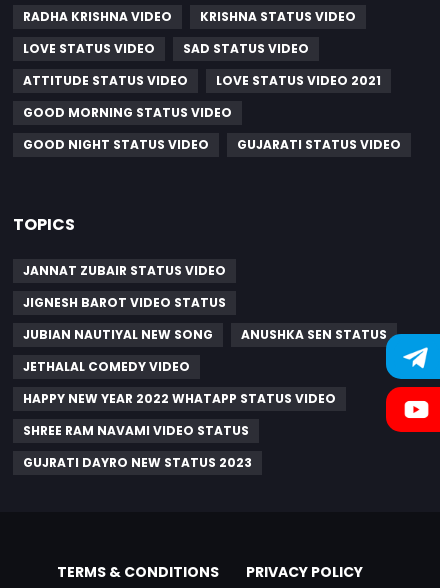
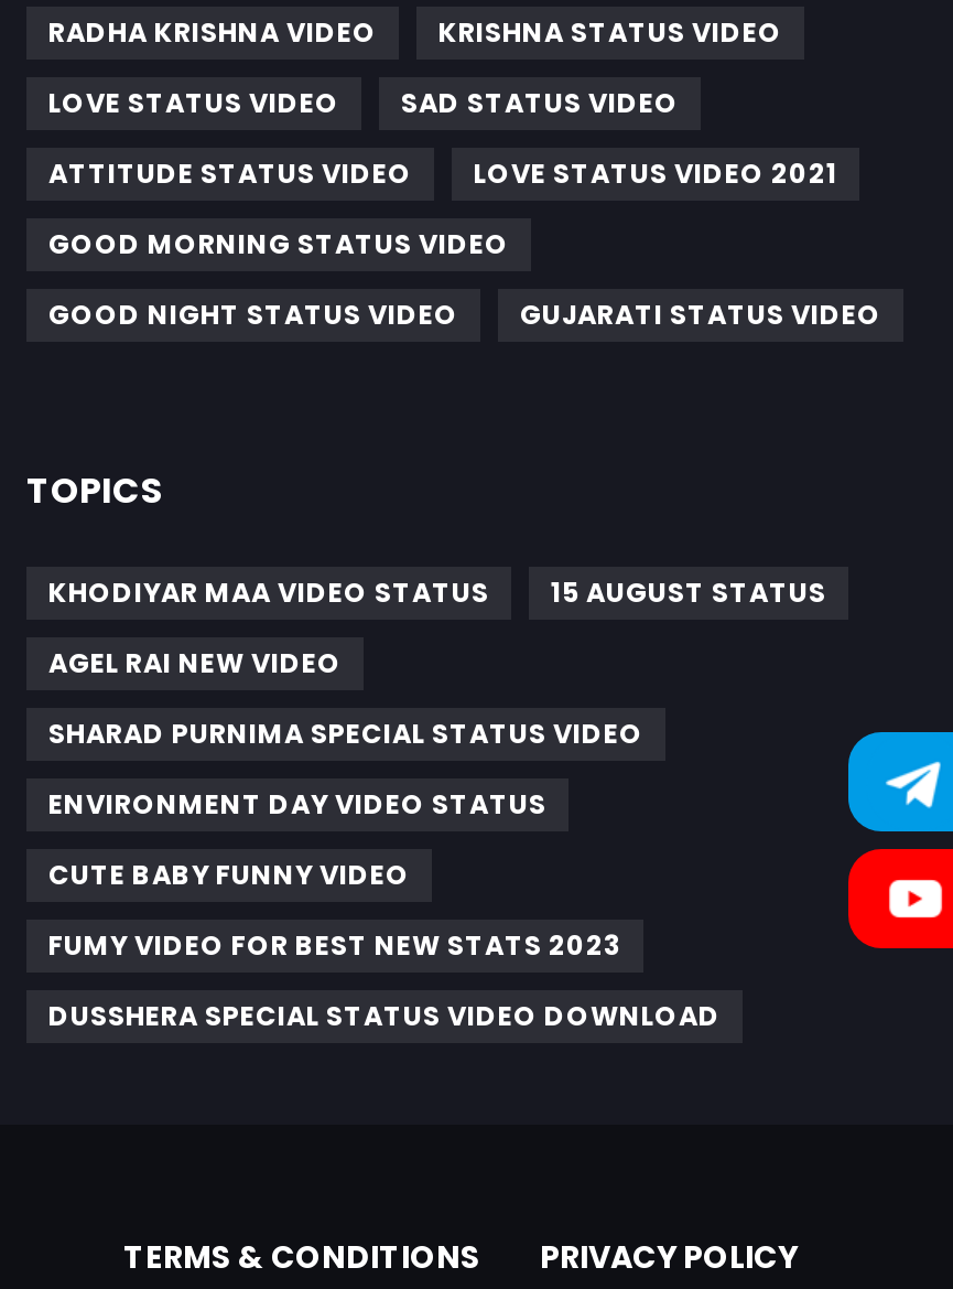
- JANNAT ZUBAIR STATUS VIDEO
+ KHODIYAR MAA VIDEO STATUS
+ 15 AUGUST STATUS

- JIGNESH BAROT VIDEO STATUS
+ AGEL RAI NEW VIDEO

- JUBIAN NAUTIYAL NEW SONG
- ANUSHKA SEN STATUS
+ SHARAD PURNIMA SPECIAL STATUS VIDEO

- JETHALAL COMEDY VIDEO
+ ENVIRONMENT DAY VIDEO STATUS

- HAPPY NEW YEAR 2022 WHATAPP STATUS VIDEO
+ CUTE BABY FUNNY VIDEO

- SHREE RAM NAVAMI VIDEO STATUS
+ FUMY VIDEO FOR BEST NEW STATS 2023

- GUJRATI DAYRO NEW STATUS 2023
+ DUSSHERA SPECIAL STATUS VIDEO DOWNLOAD
